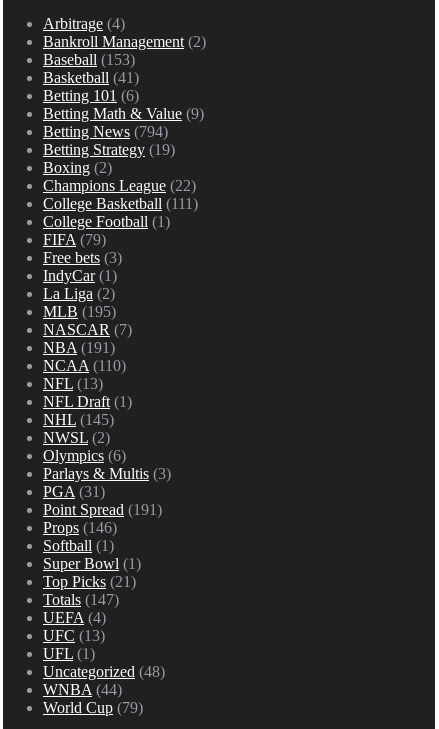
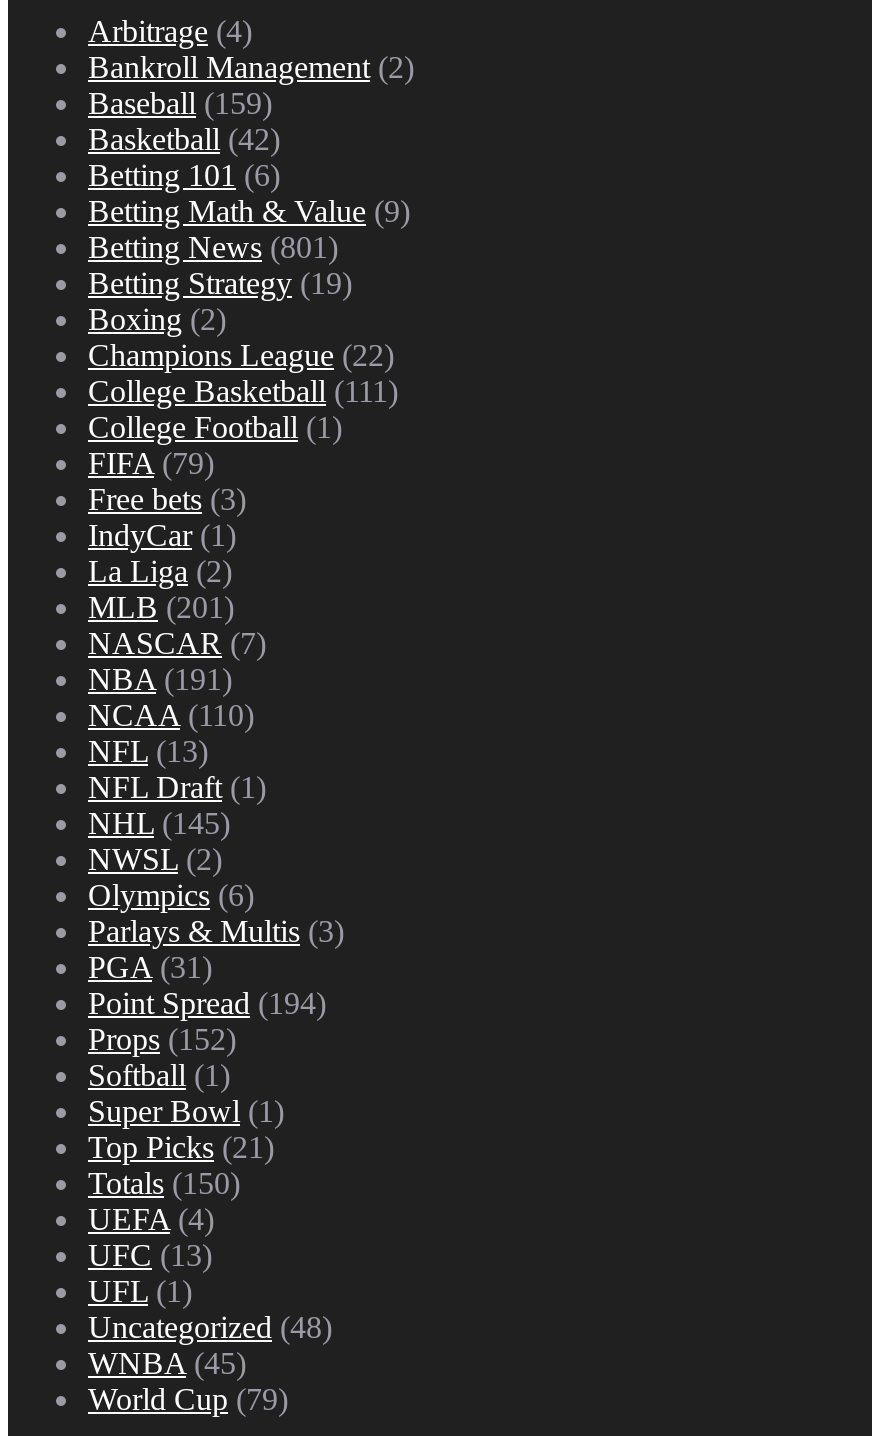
- Baseball (153)
+ Baseball (159)

- Basketball (41)
+ Basketball (42)

- Betting News (794)
+ Betting News (801)

- MLB(195)
+ MLB(201)

- Point Spread (191)
+ Point Spread (194)

- Props (146)
+ Props (152)

- Totals (147)
+ Totals (150)

- WNBA(44)
+ WNBA(45)
